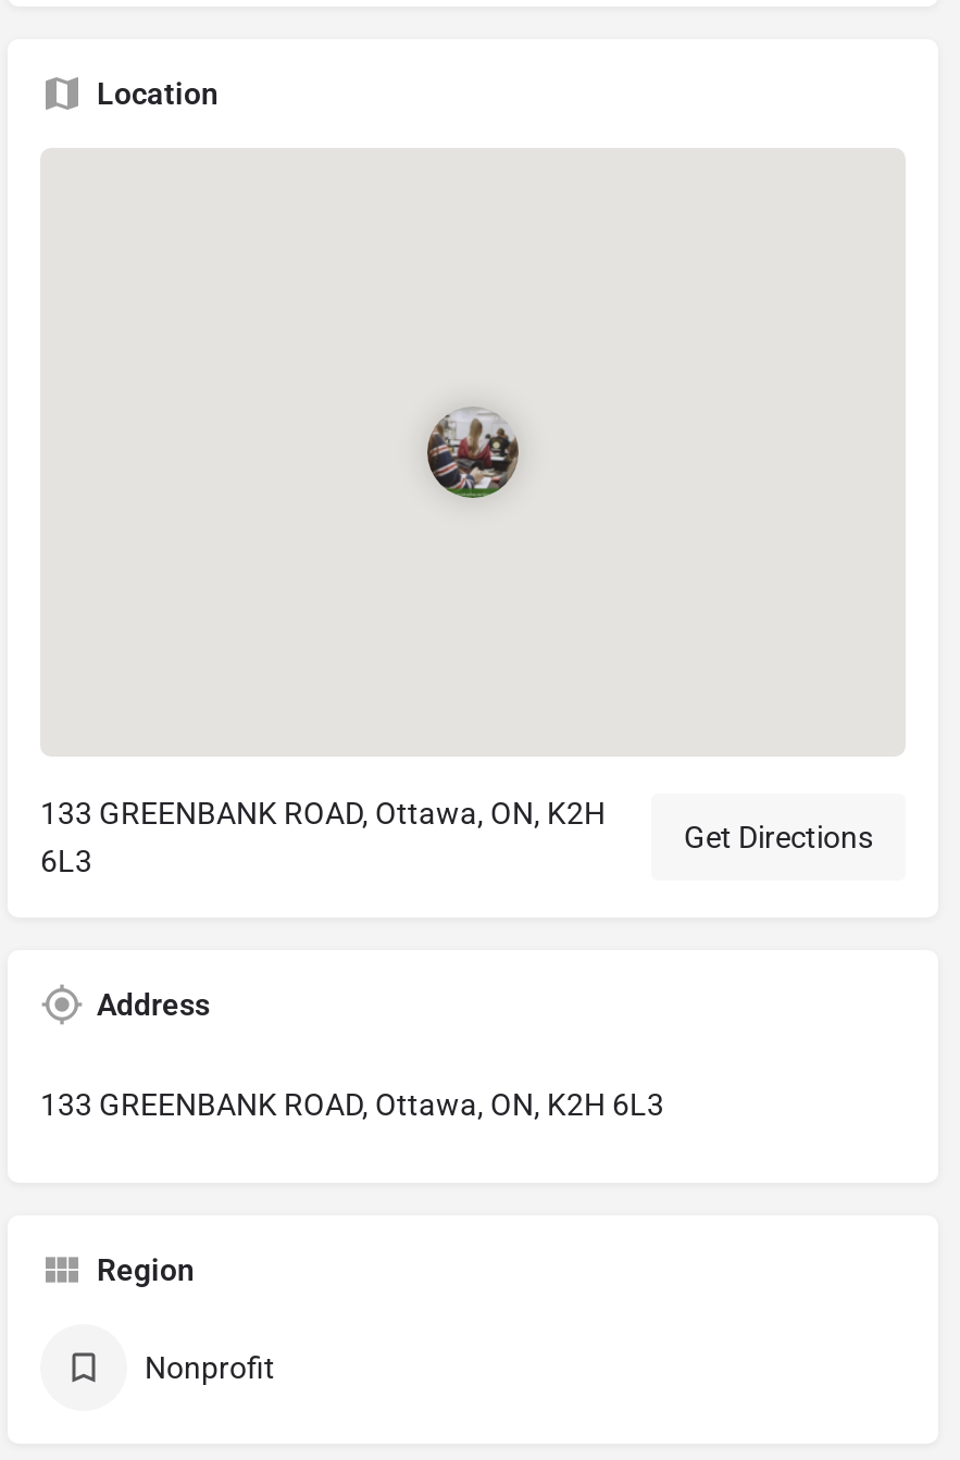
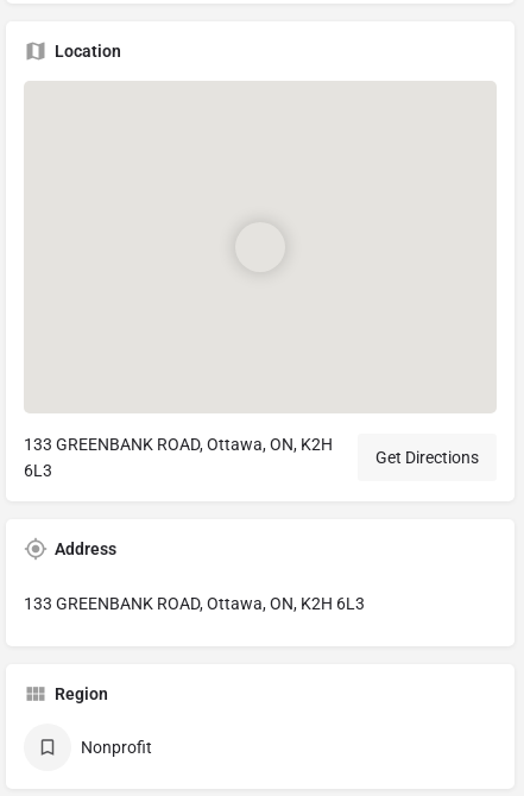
- [image]
